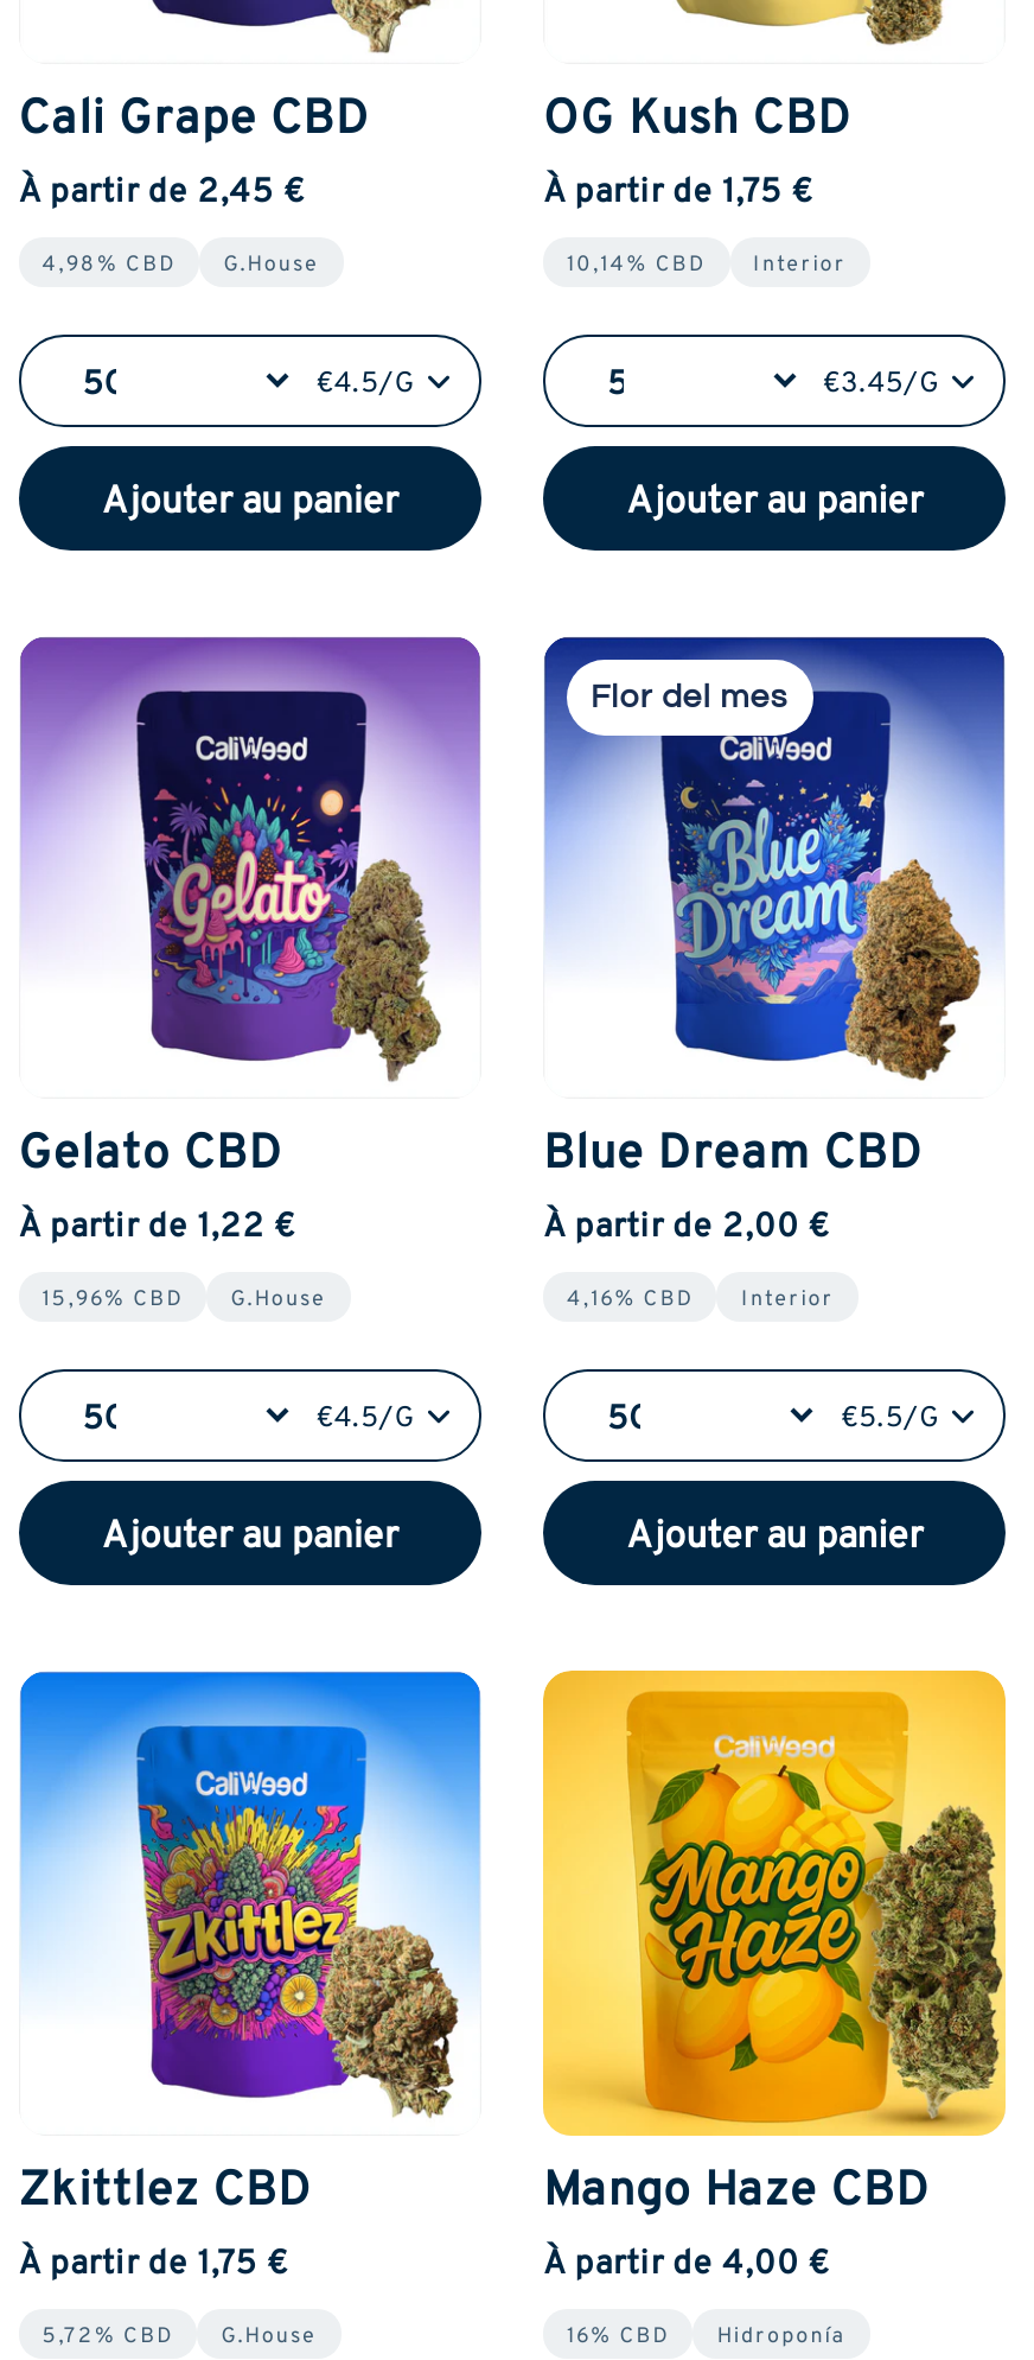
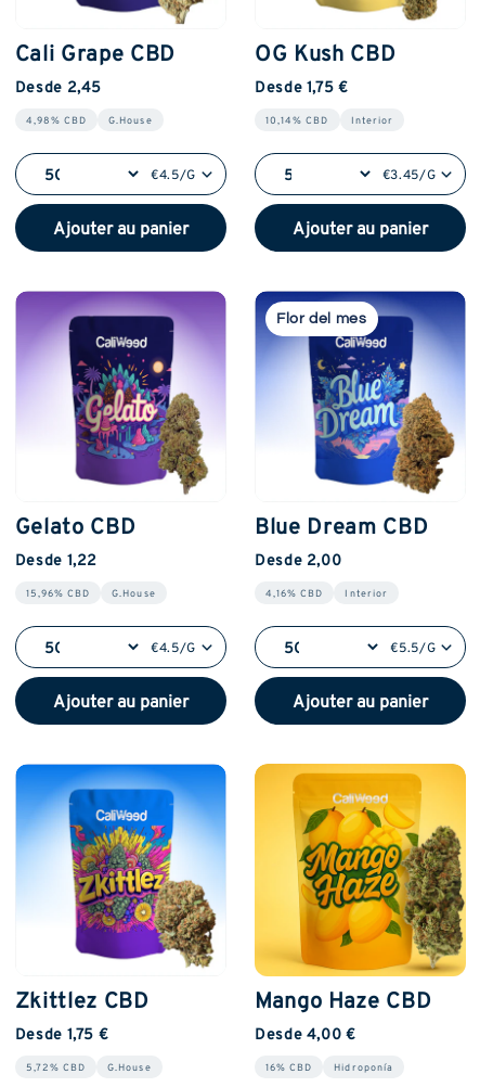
- À partir de 2,45 €
+ Desde 2,45

- À partir de 1,75 €
+ Desde 1,75 €

- À partir de 1,22 €
+ Desde 1,22

- À partir de 2,00 €
+ Desde 2,00

- À partir de 1,75 €
+ Desde 1,75 €

- À partir de 4,00 €
+ Desde 4,00 €
